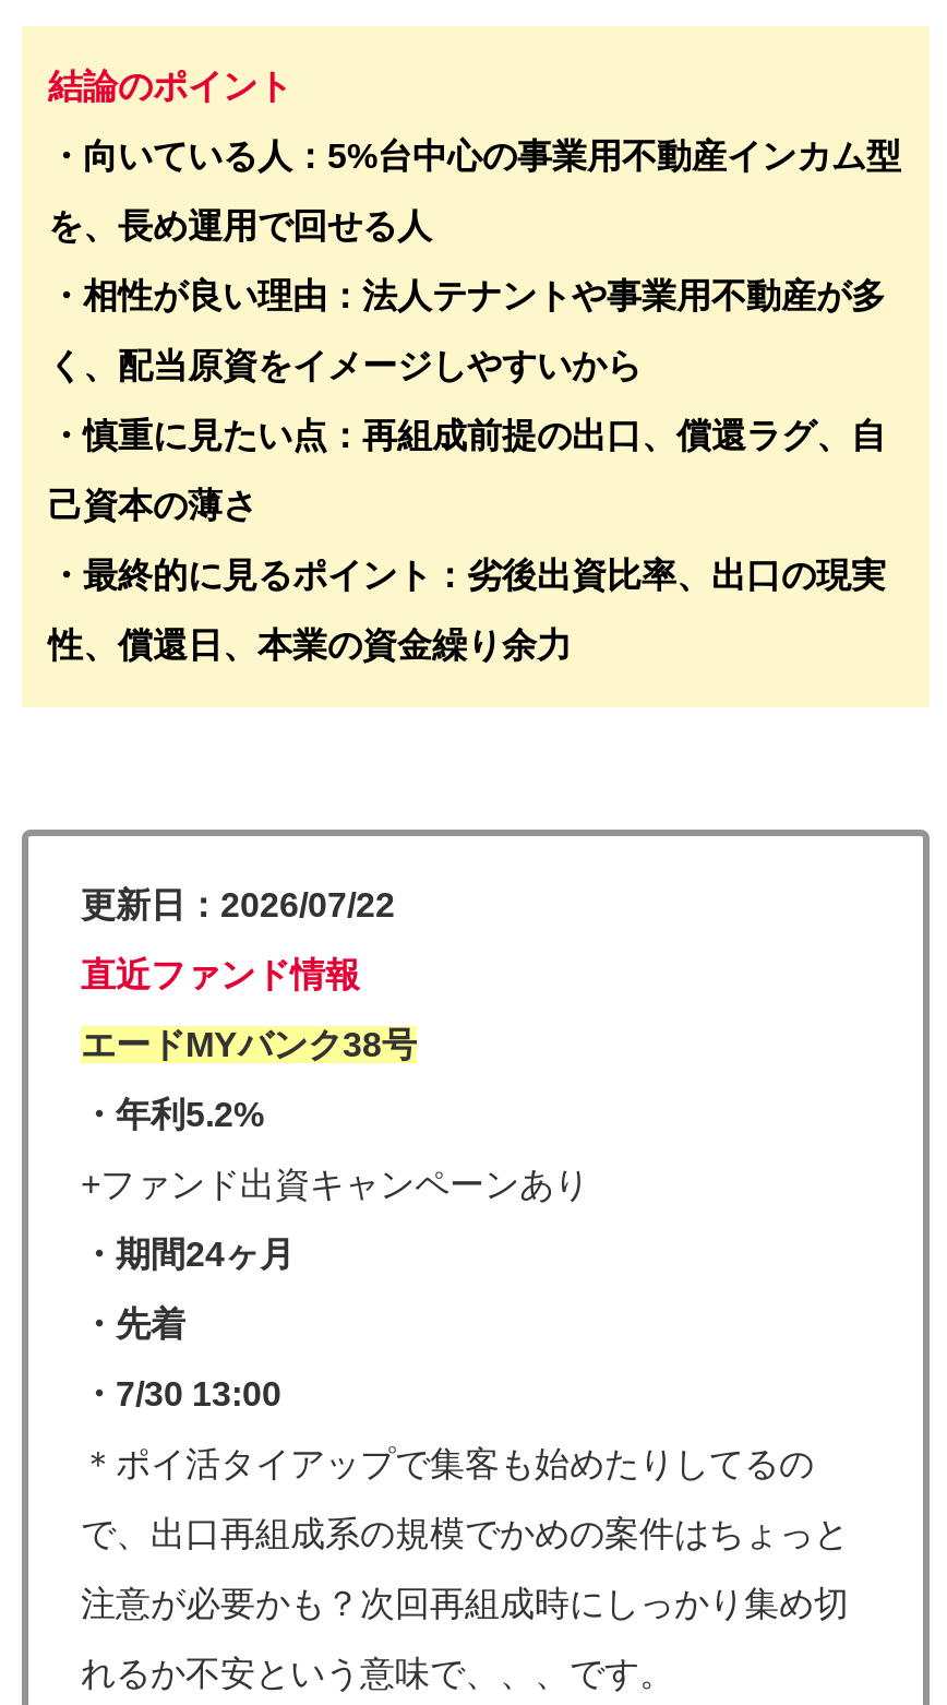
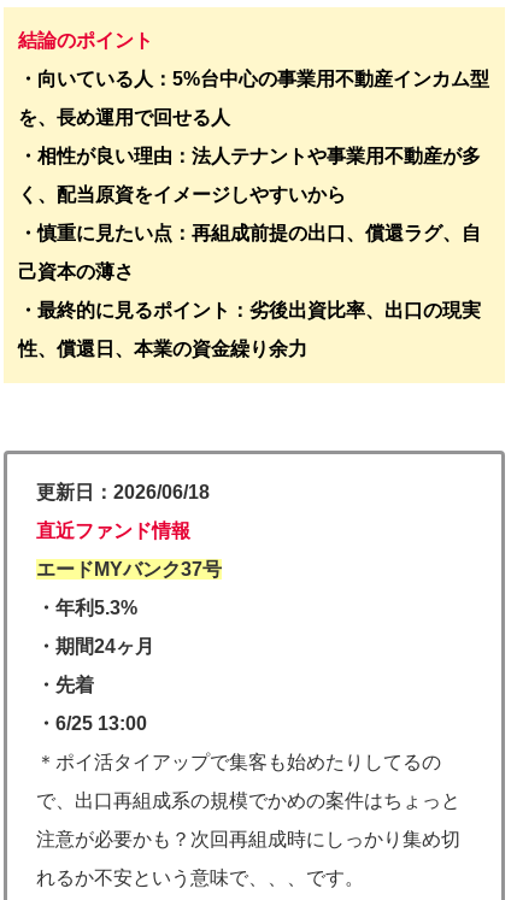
- 更新日：2026/07/22
+ 更新日：2026/06/18

- エードMYバンク38号
- ・年利5.2%
- +ファンド出資キャンペーンあり
+ エードMYバンク37号
+ ・年利5.3%

- ・7/30 13:00
+ ・6/25 13:00
